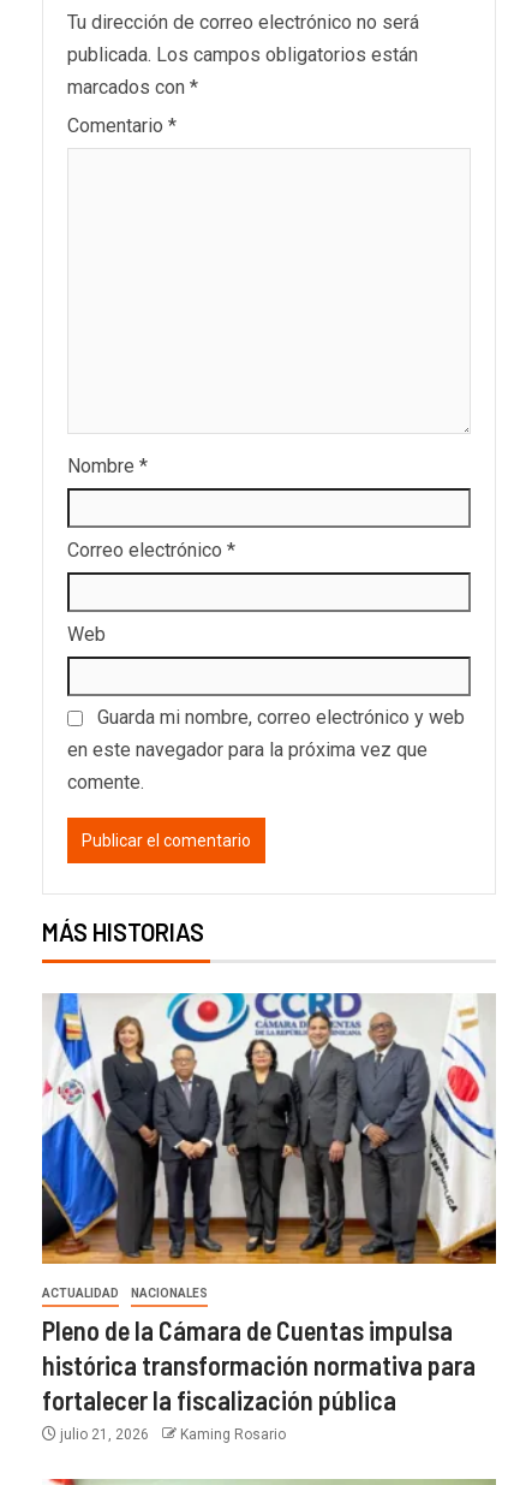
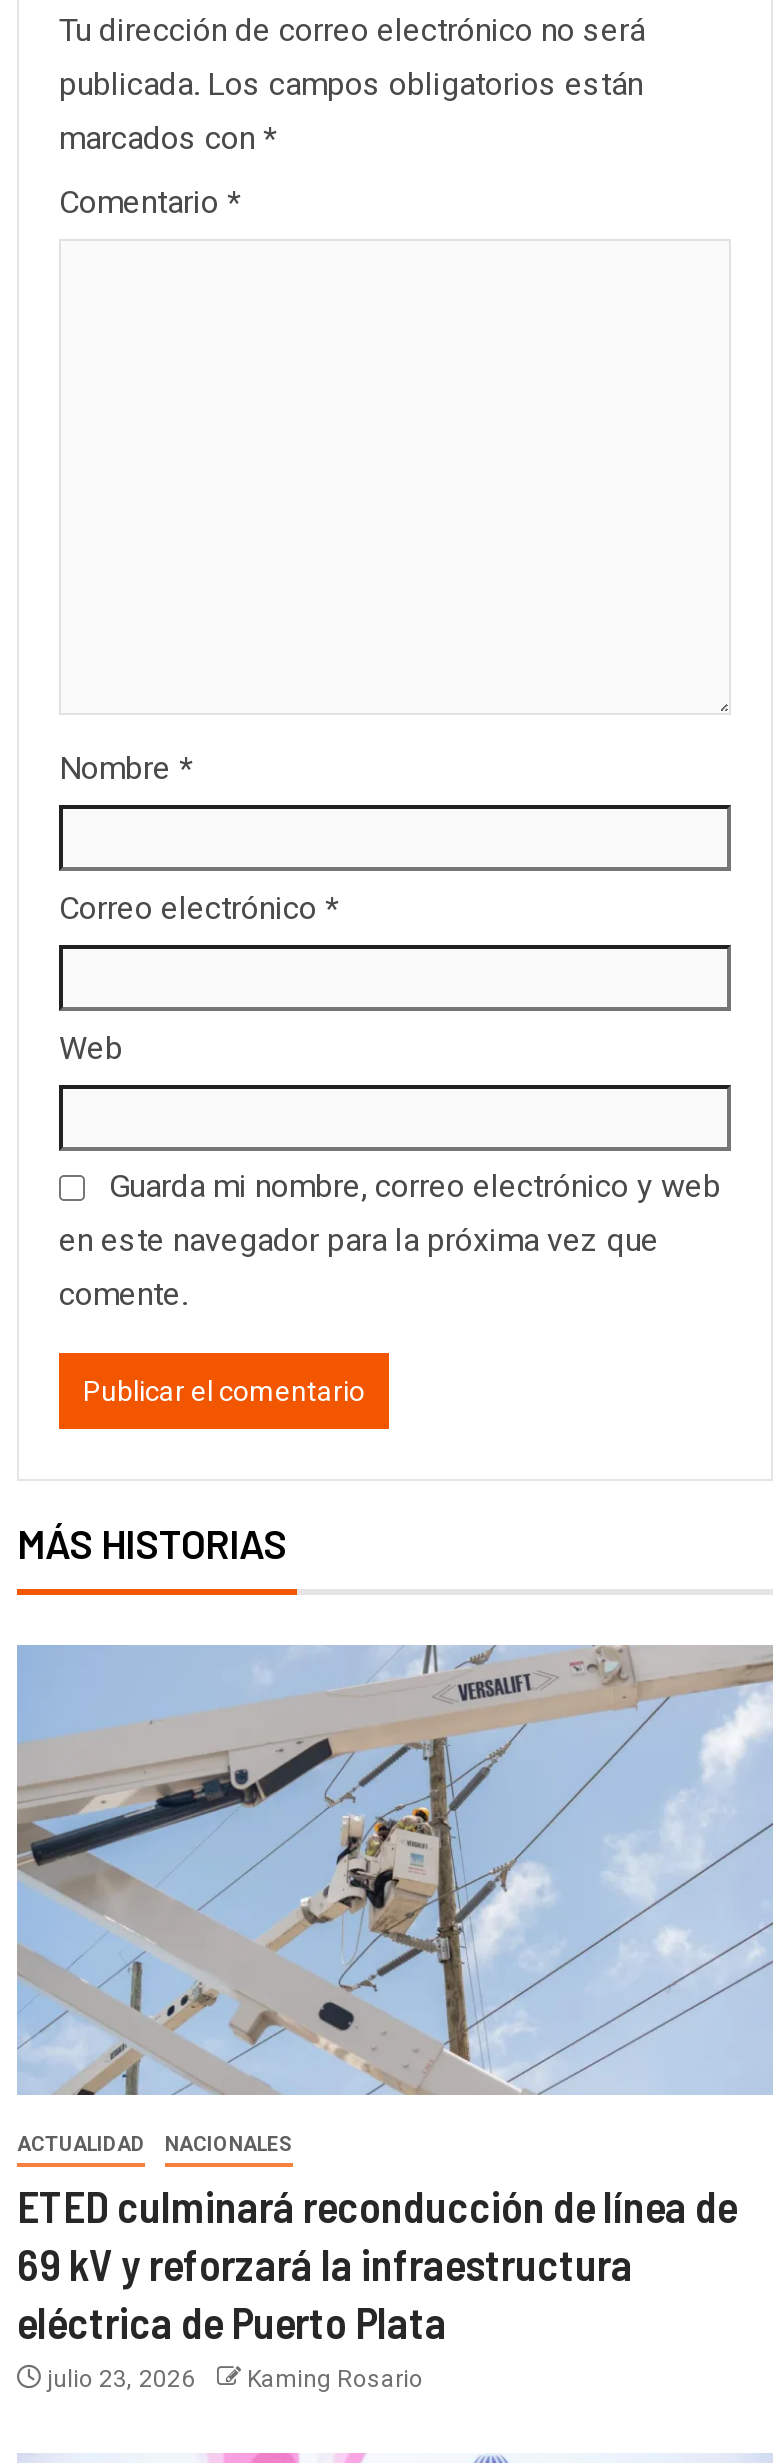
- [image]
+ [image]

- Pleno de la Cámara de Cuentas impulsa
- histórica transformación normativa para
- fortalecer la fiscalización pública
- julio 21, 2026
+ ETED culminará reconducción de línea de
+ 69 kV y reforzará la infraestructura
+ eléctrica de Puerto Plata
+ julio 23, 2026
